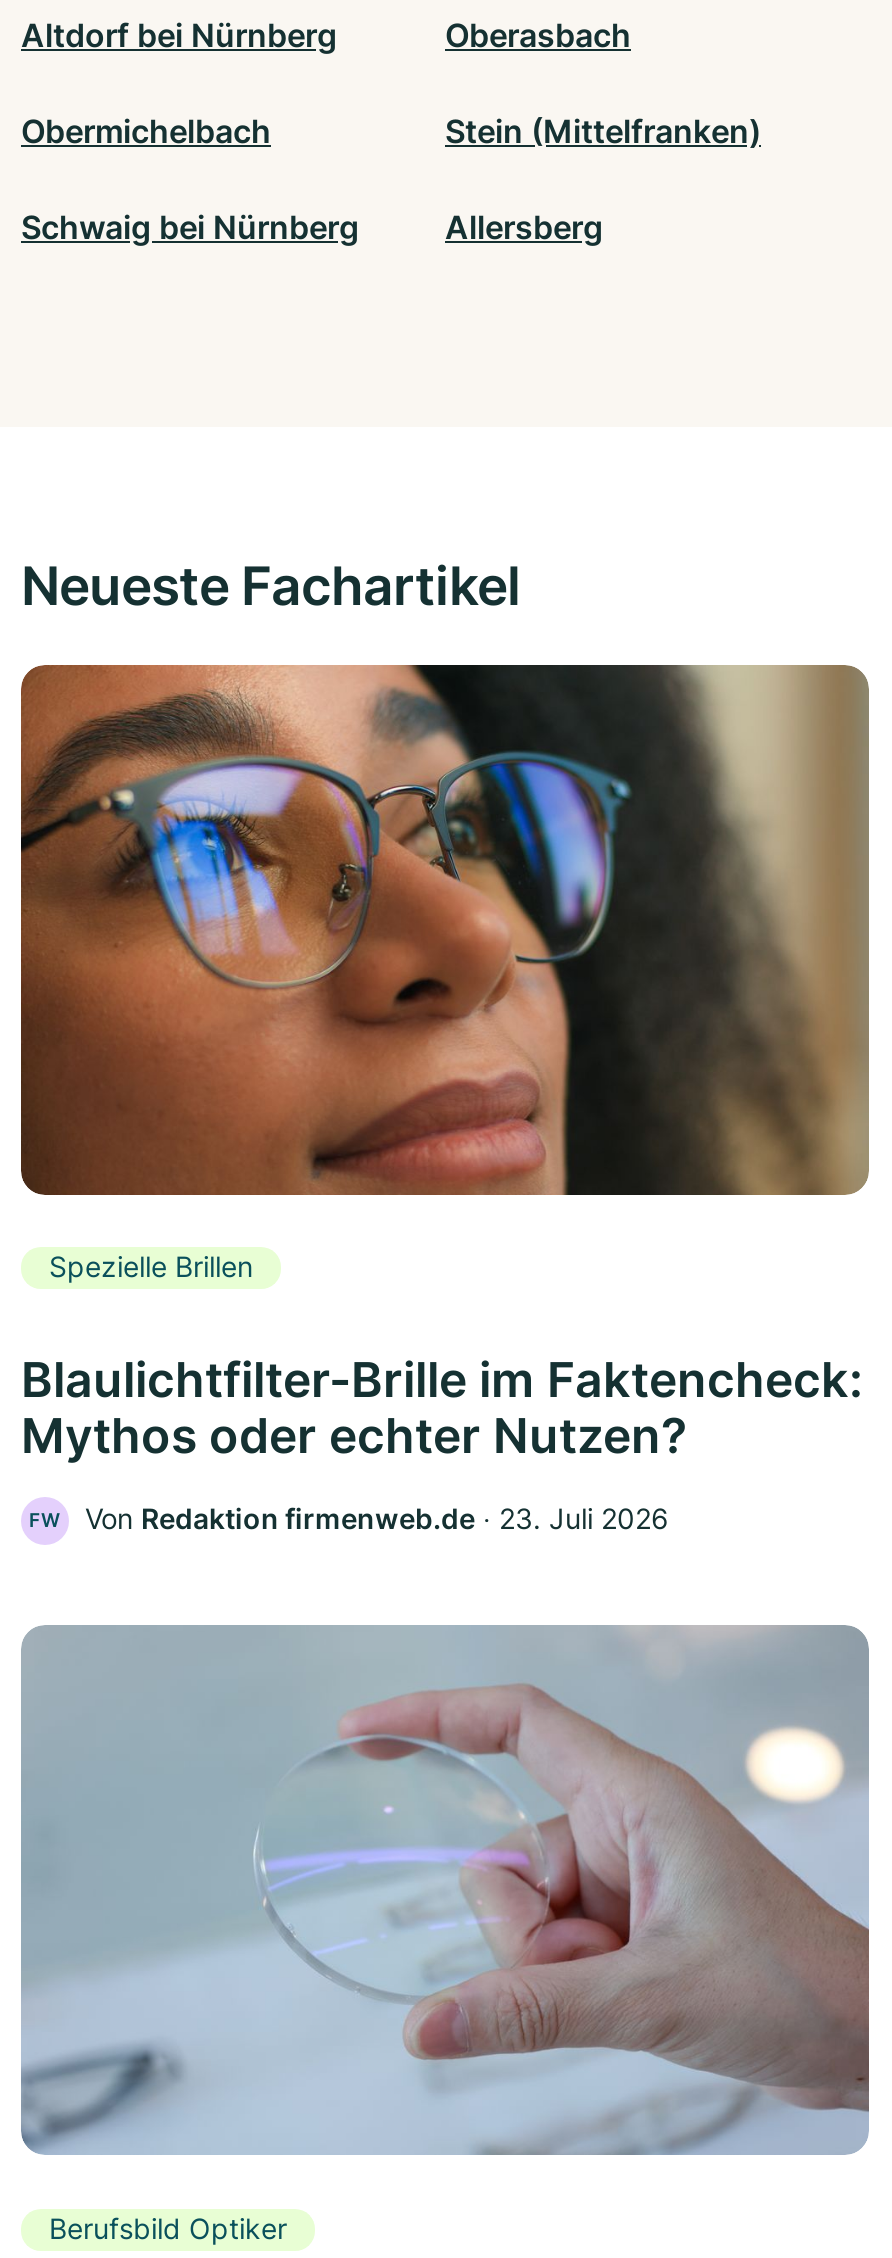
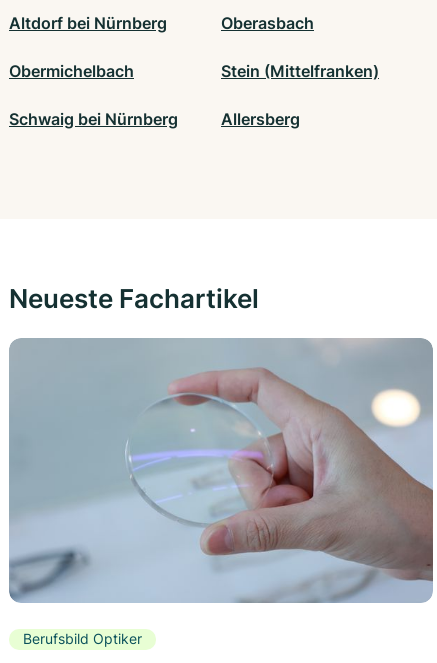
- [image]
- Spezielle Brillen
- Blaulichtfilter-Brille im Faktencheck:
- Mythos oder echter Nutzen?
- FW
- Von Redaktion firmenweb.de ‧ 23. Juli 2026
